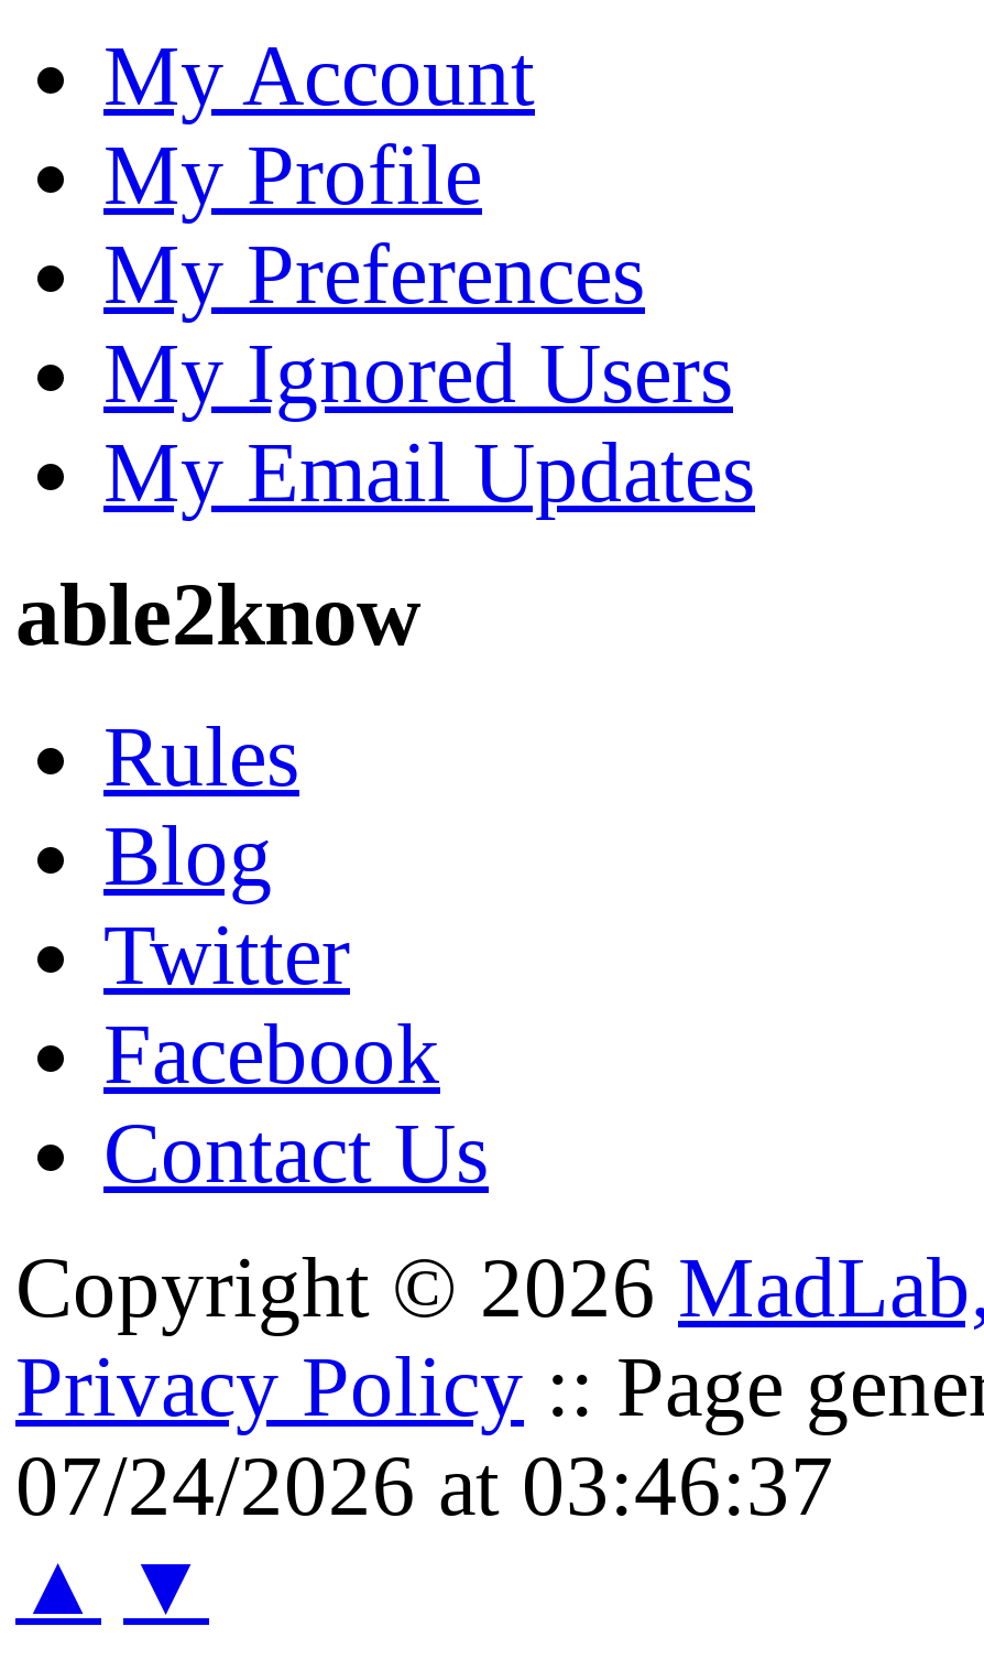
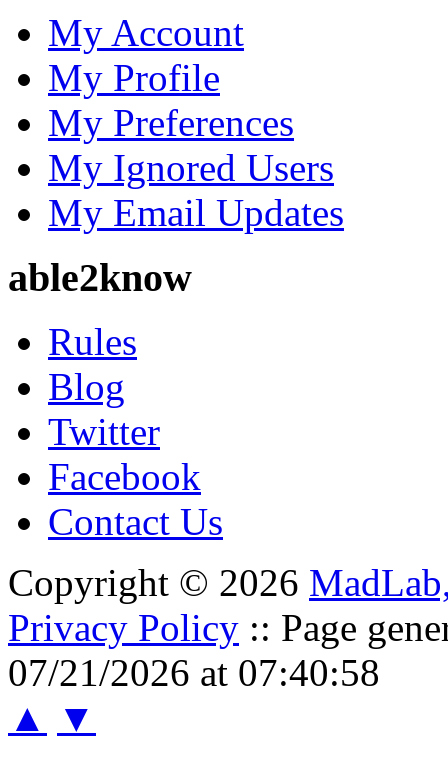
- 07/24/2026 at 03:46:37
+ 07/21/2026 at 07:40:58
